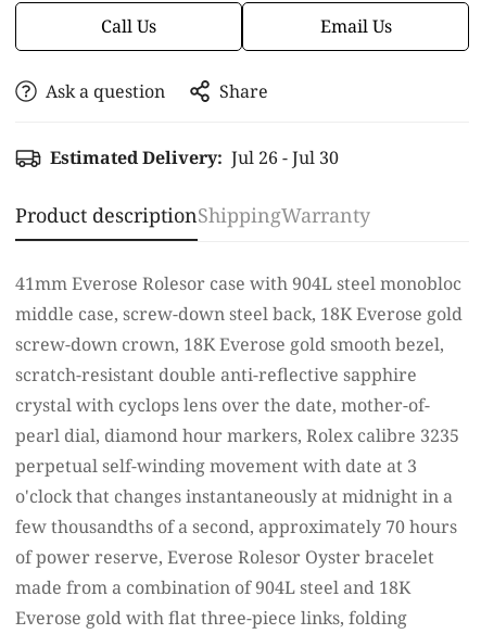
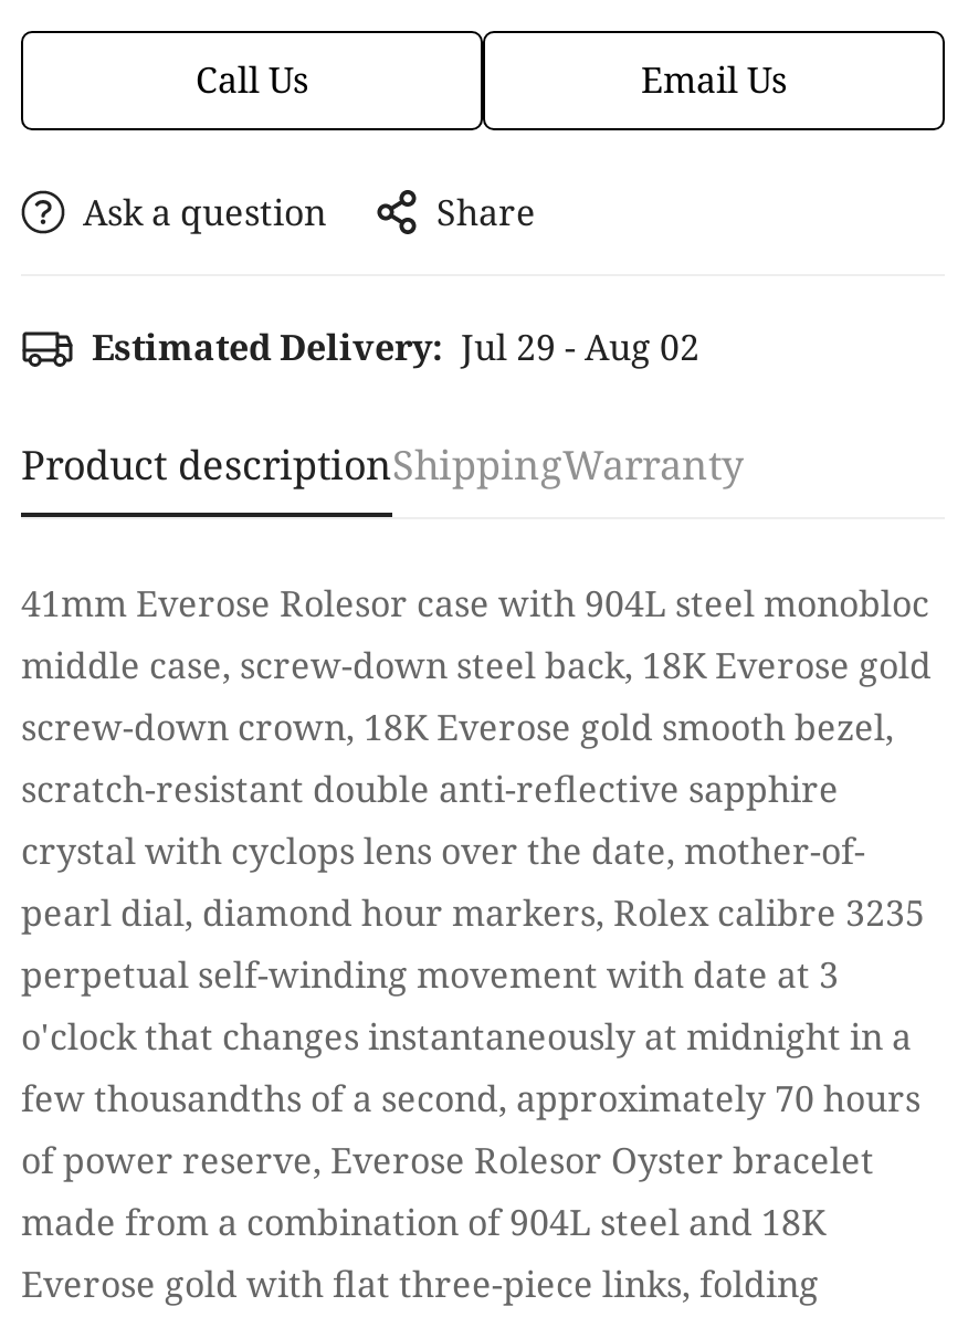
- Estimated Delivery: Jul 26 - Jul 30
+ Estimated Delivery: Jul 29 - Aug 02
